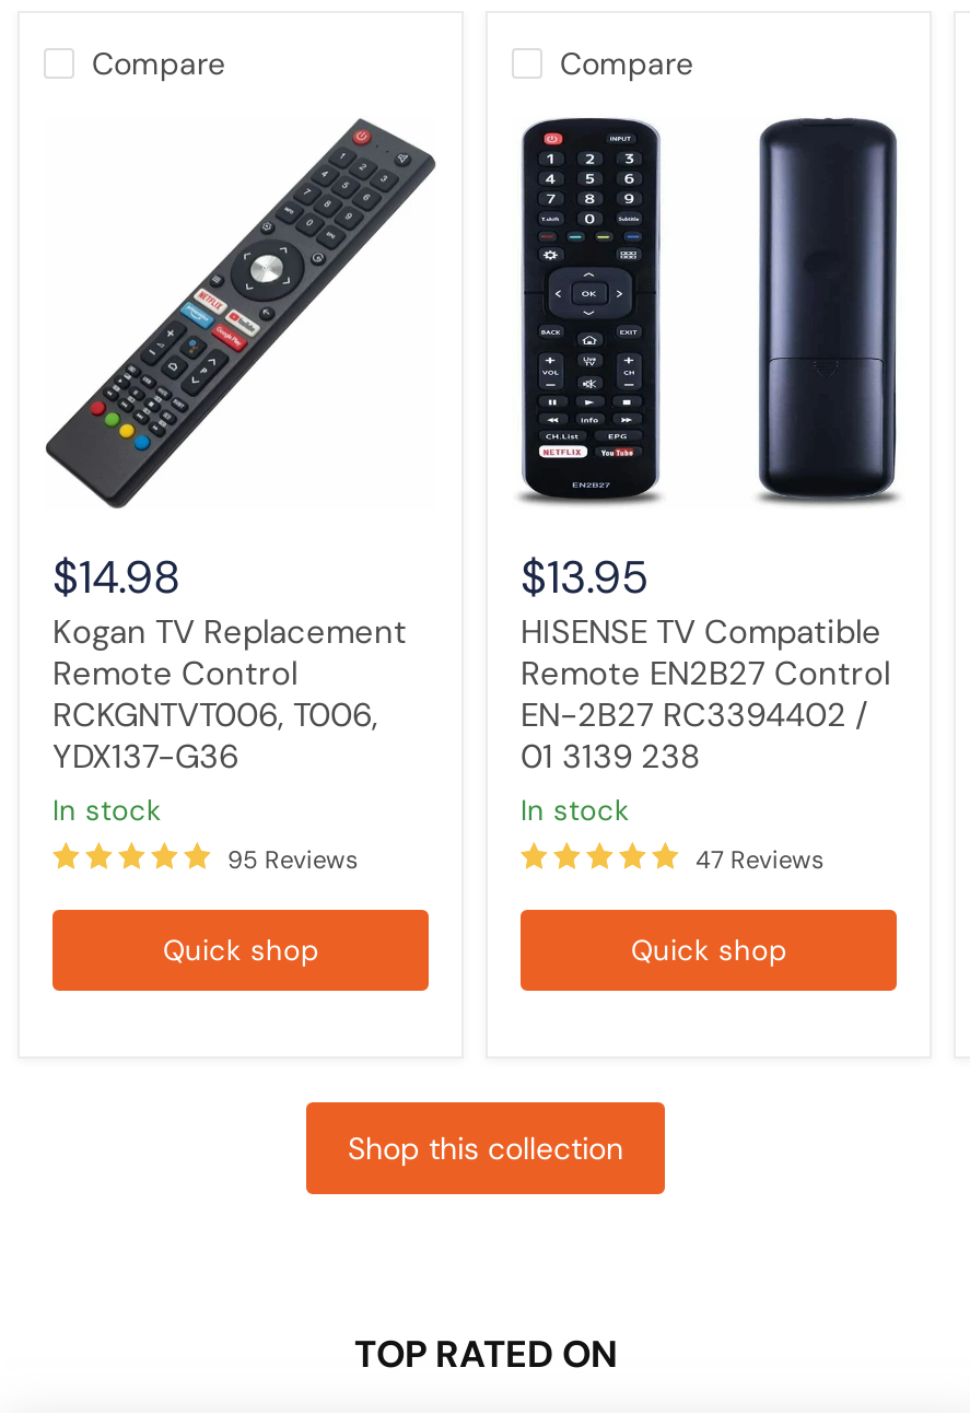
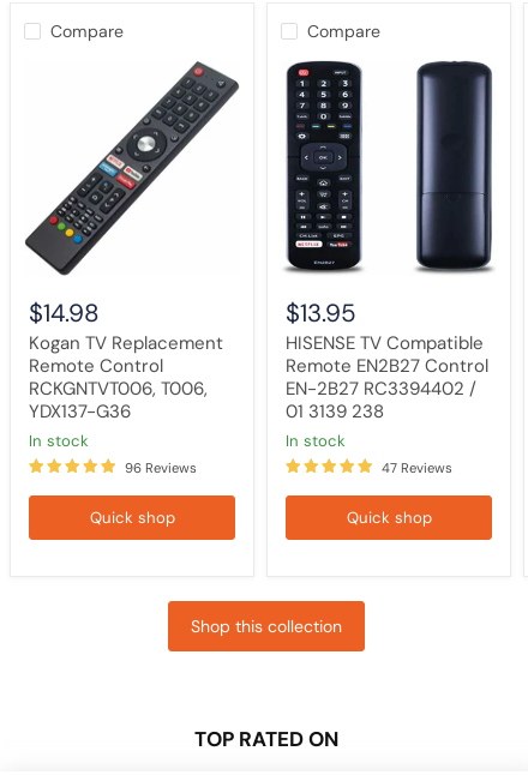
- 95 Reviews
+ 96 Reviews
